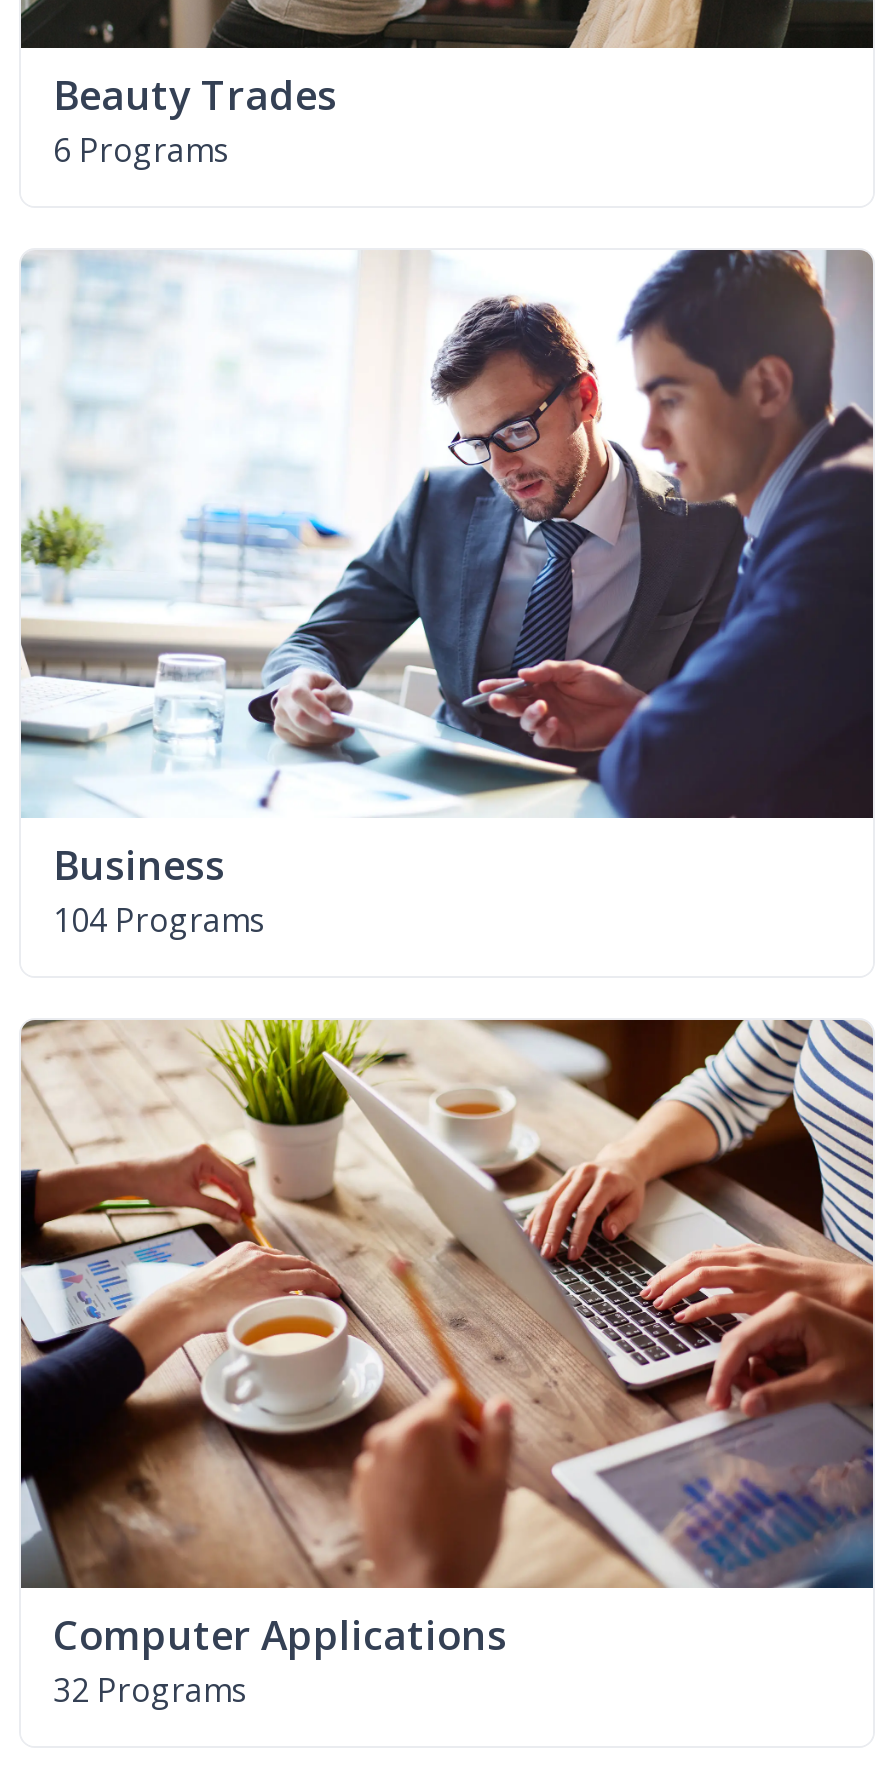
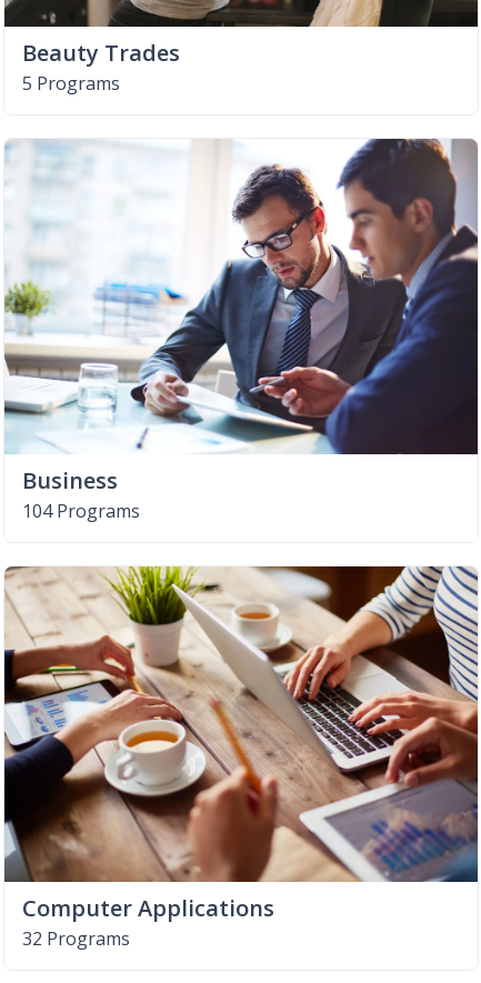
- 6 Programs
+ 5 Programs
